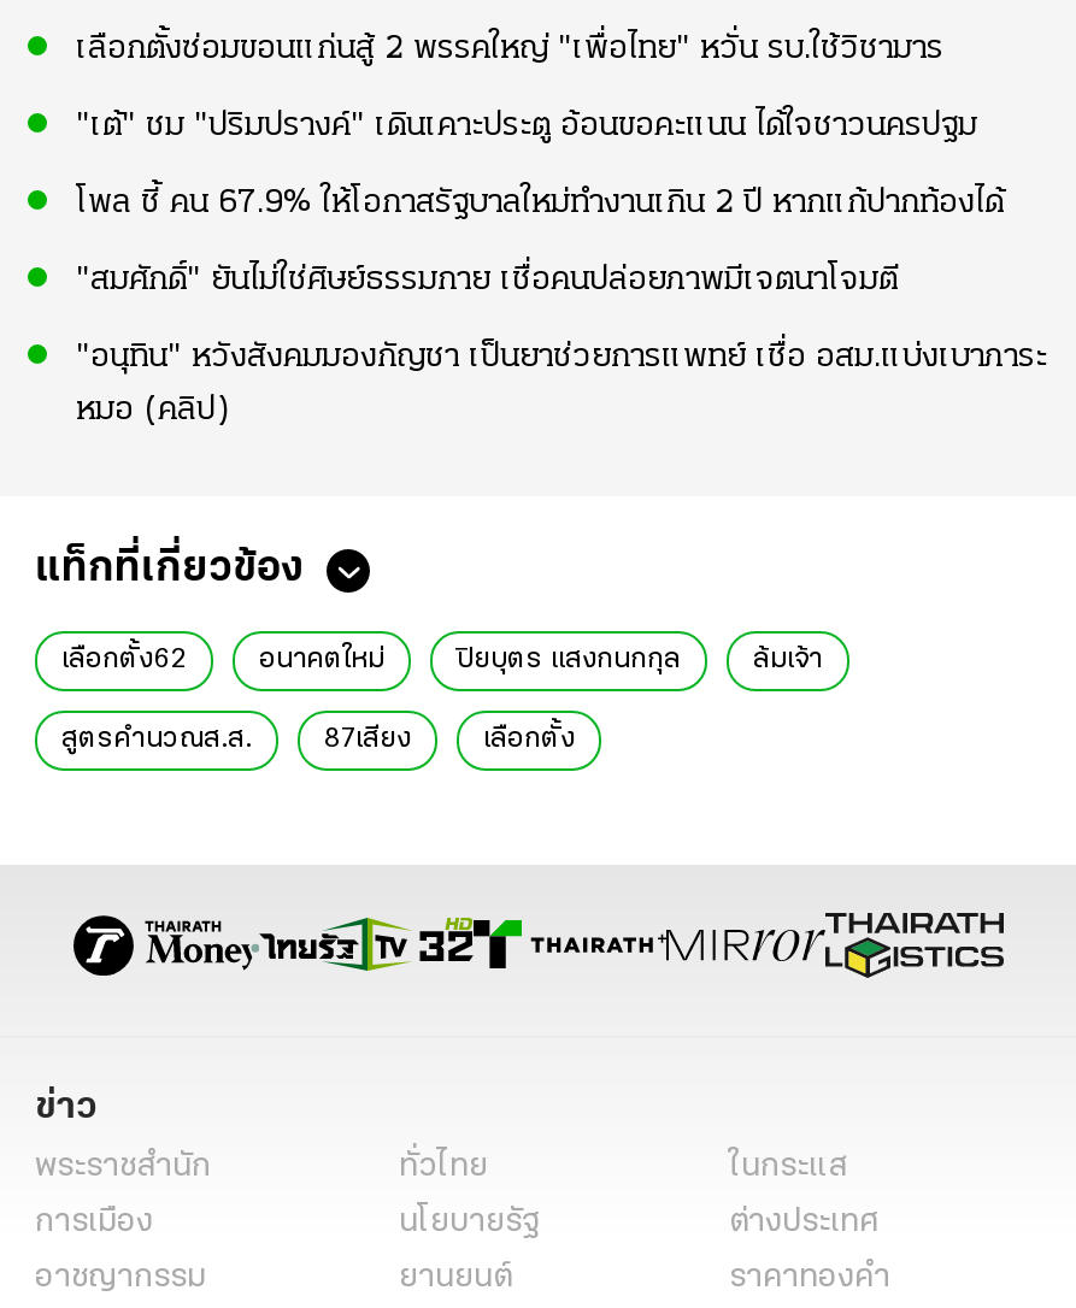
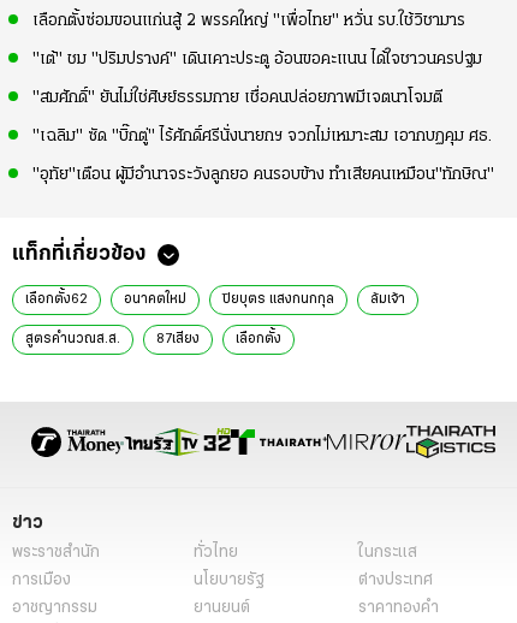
- โพล ชี้ คน 67.9% ให้โอกาสรัฐบาลใหม่ทำงานเกิน 2 ปี หากแก้ปากท้องได้

- "อนุทิน" หวังสังคมมองกัญชา เป็นยาช่วยการแพทย์ เชื่อ อสม.แบ่งเบาภาระ
+ "เฉลิม" ซัด "บิ๊กตู่" ไร้ศักดิ์ศรีนั่งนายกฯ จวกไม่เหมาะสม เอากบฏคุม ศธ.

- หมอ (คลิป)
+ "อุทัย"เตือน ผู้มีอำนาจระวังลูกยอ คนรอบข้าง ทำเสียคนเหมือน"ทักษิณ"
